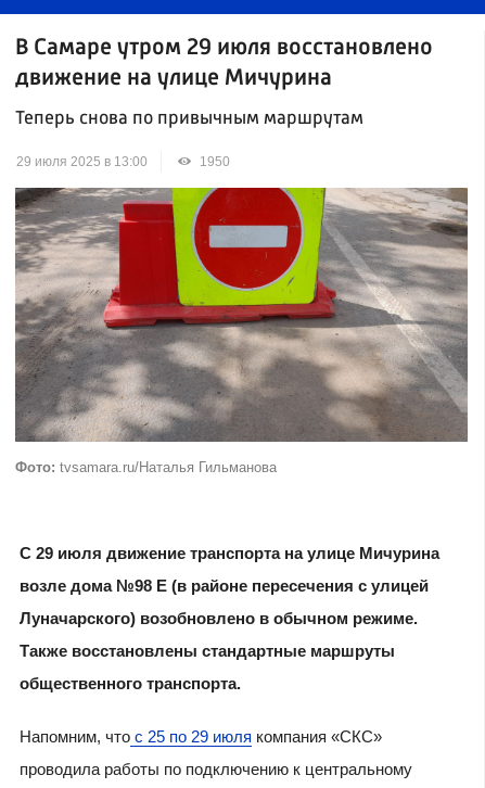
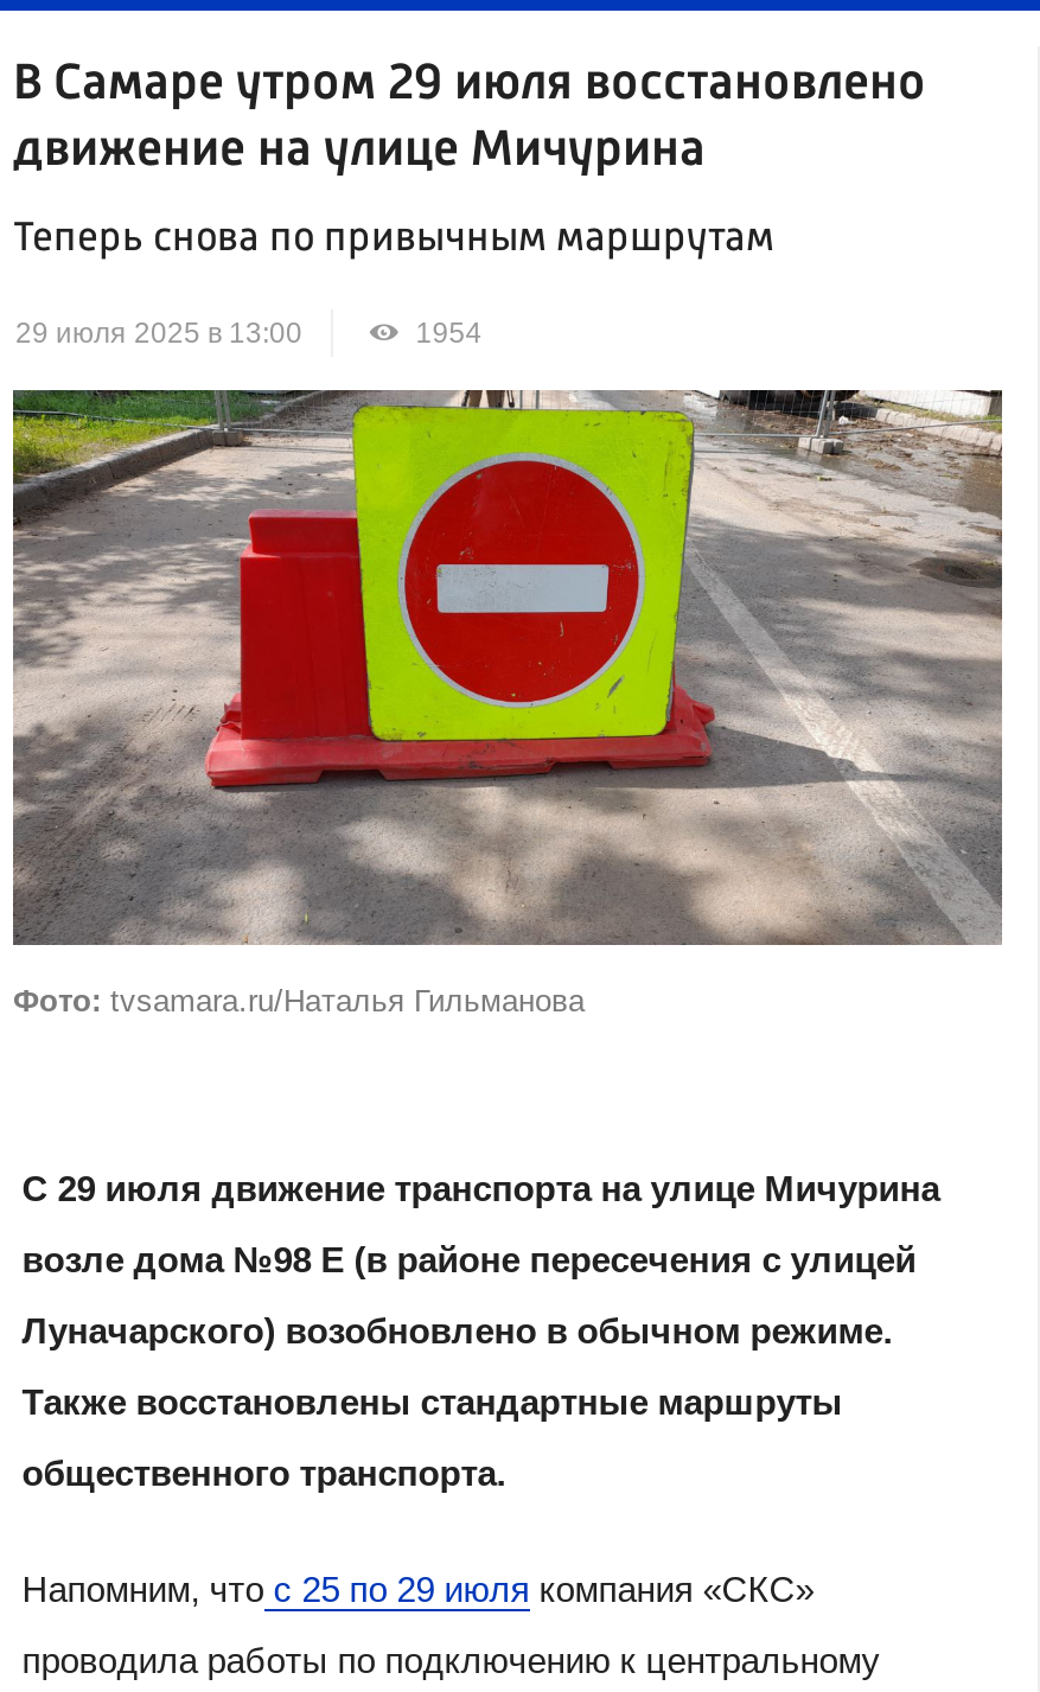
- 1950
+ 1954

- [image]
+ [image]
